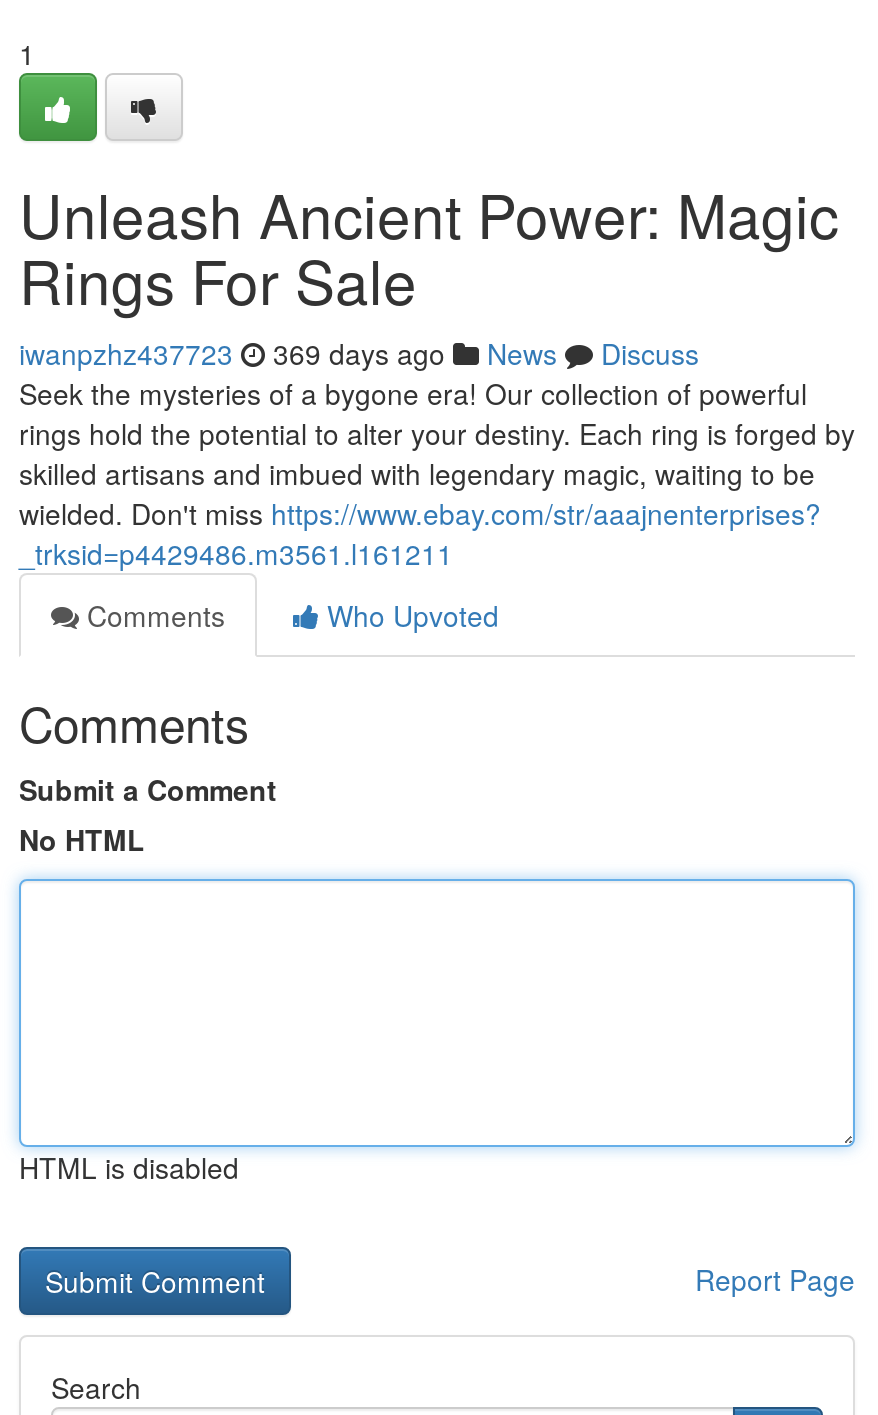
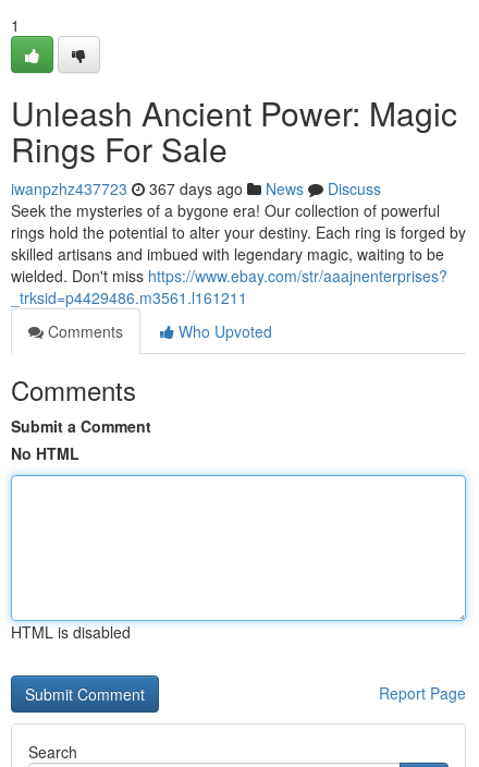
- iwanpzhz437723 369 days ago News Discuss
+ iwanpzhz437723 367 days ago News Discuss
